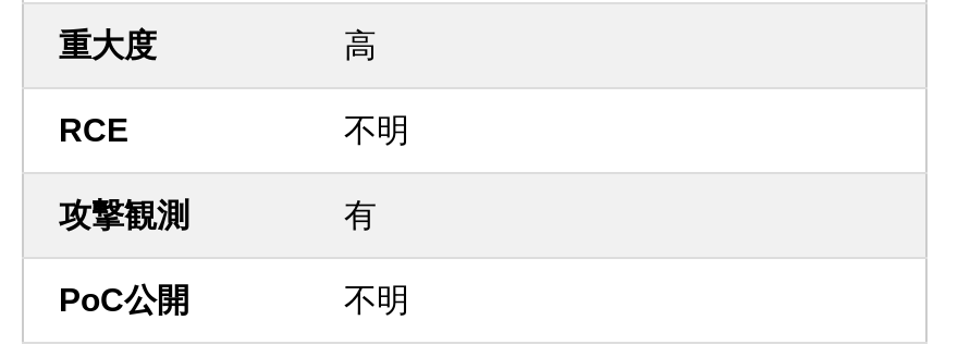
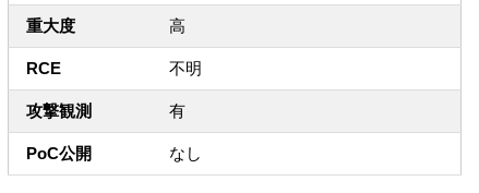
- 不明
+ なし
